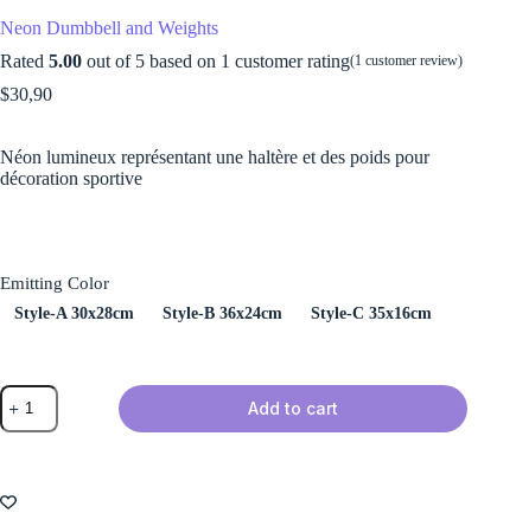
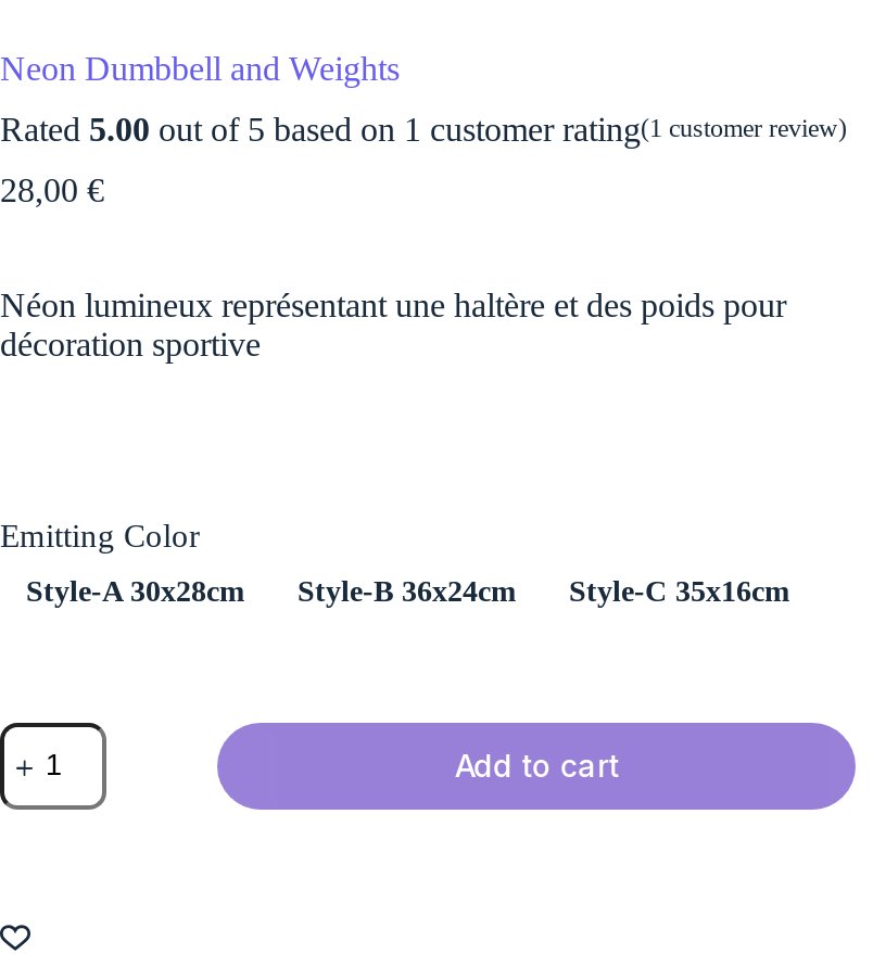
- $30,90
+ 28,00 €
